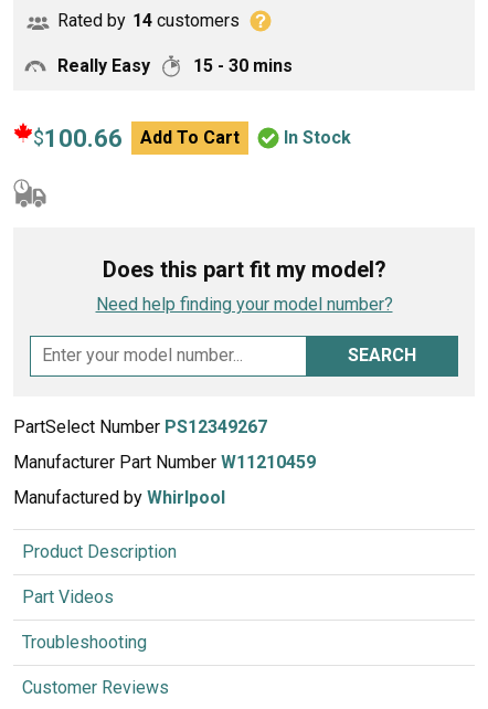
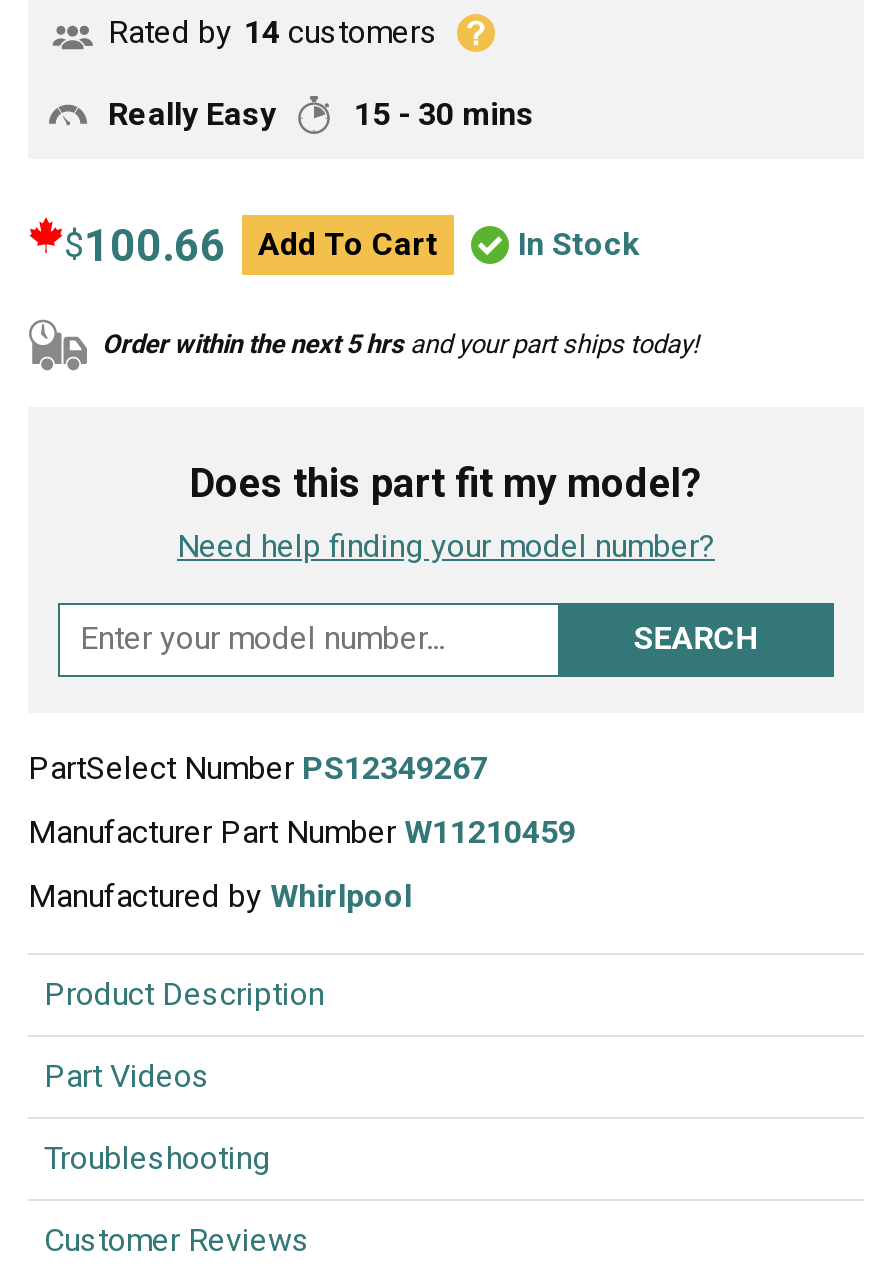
+ Order within the next 5 hrs and your part ships today!
